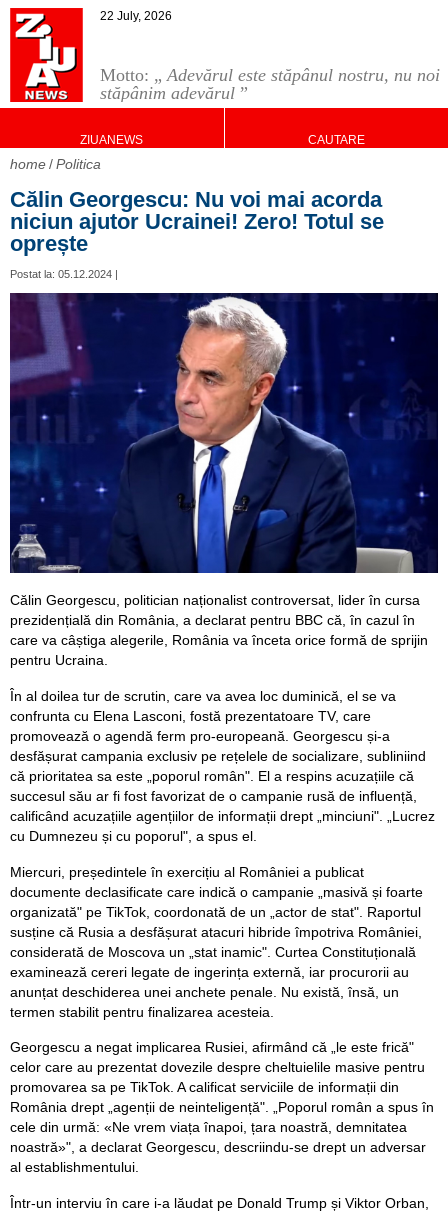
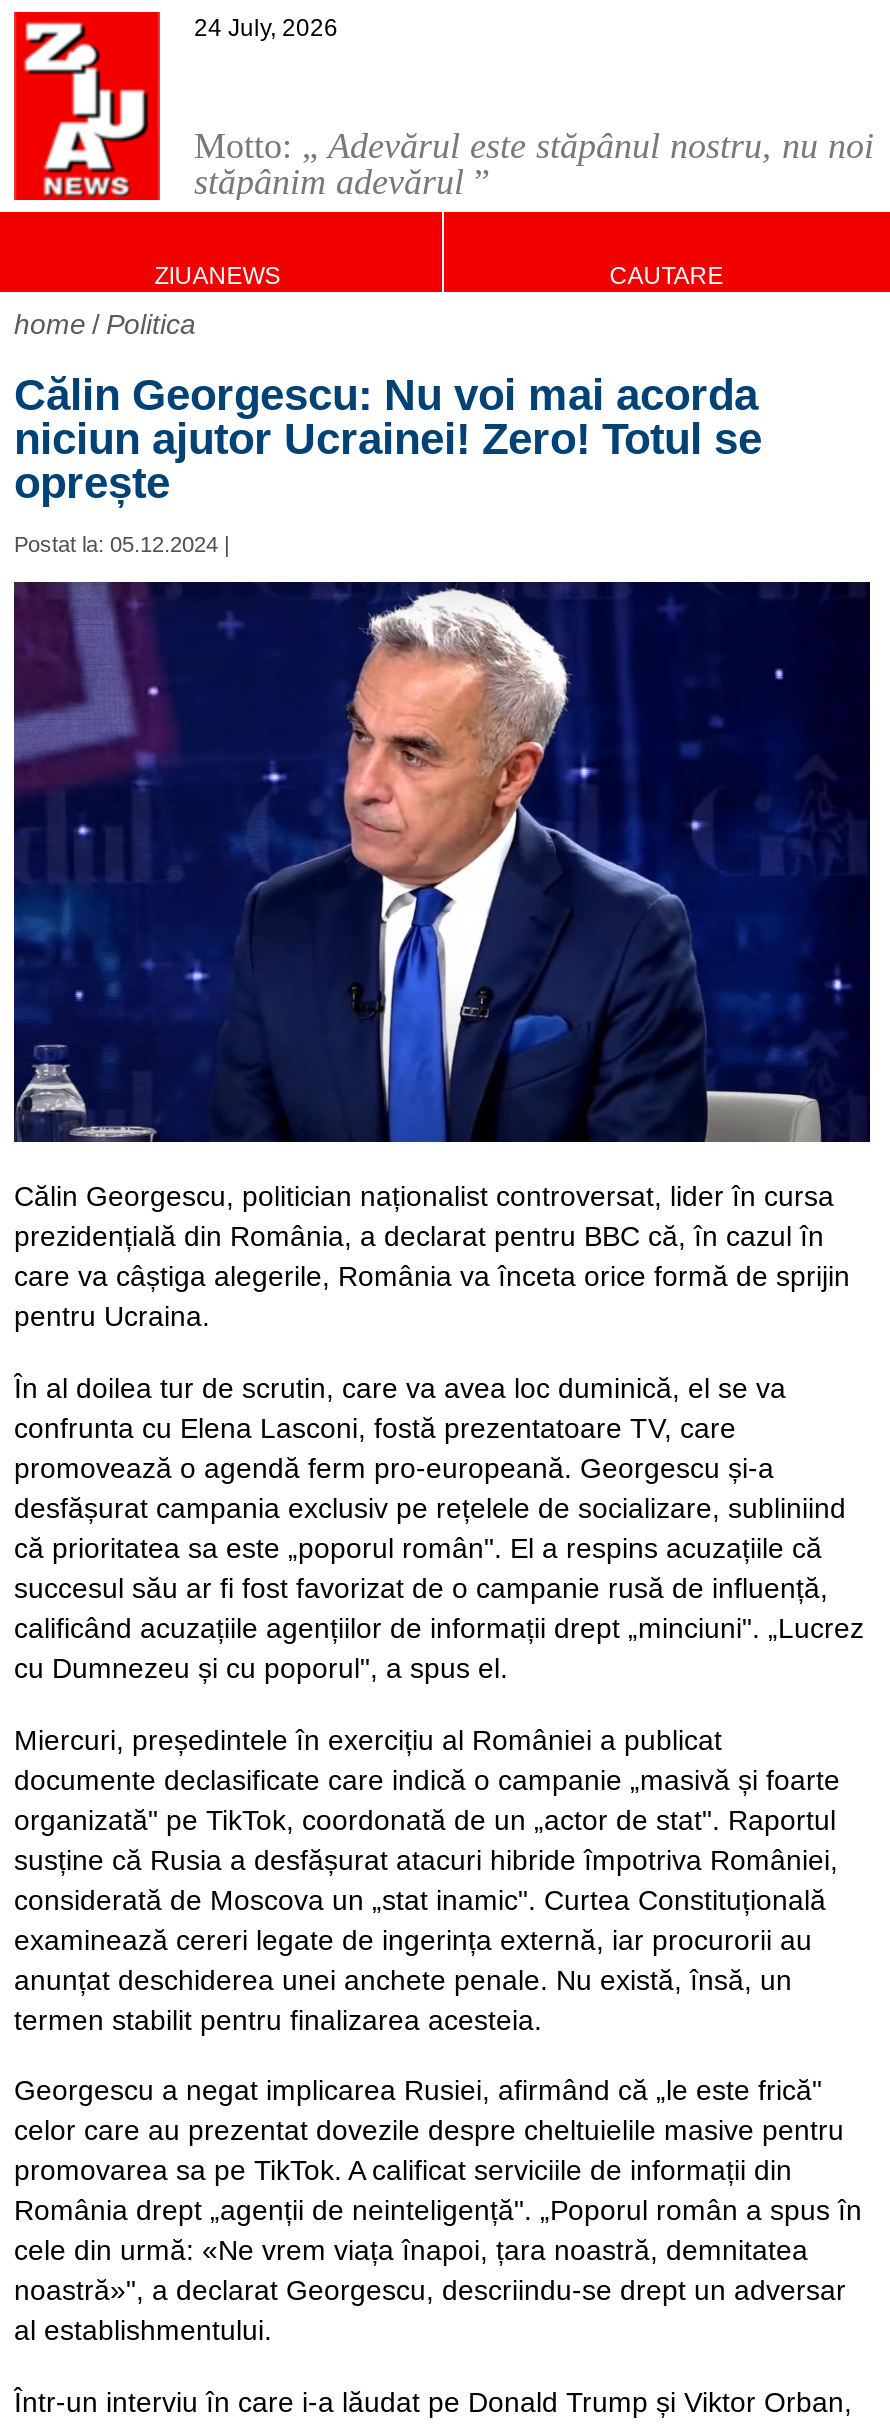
- 22 July, 2026
+ 24 July, 2026
